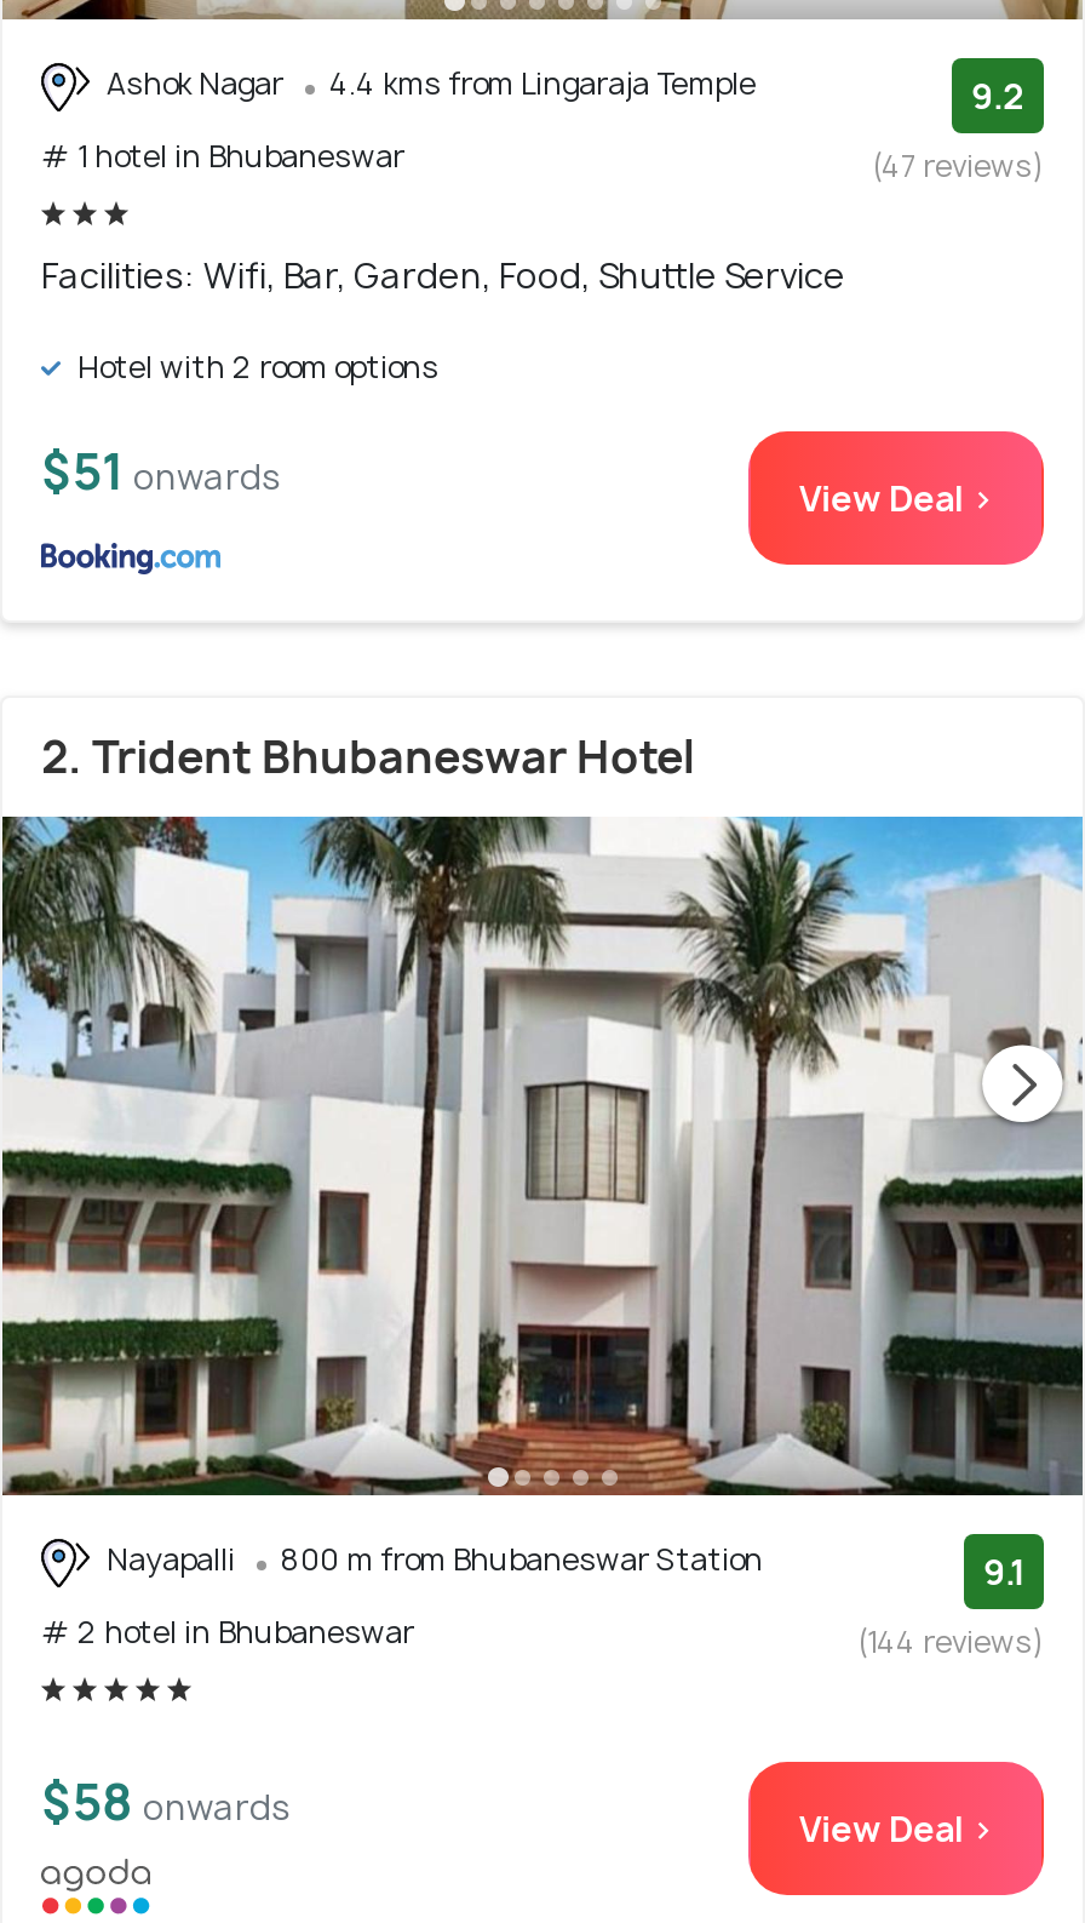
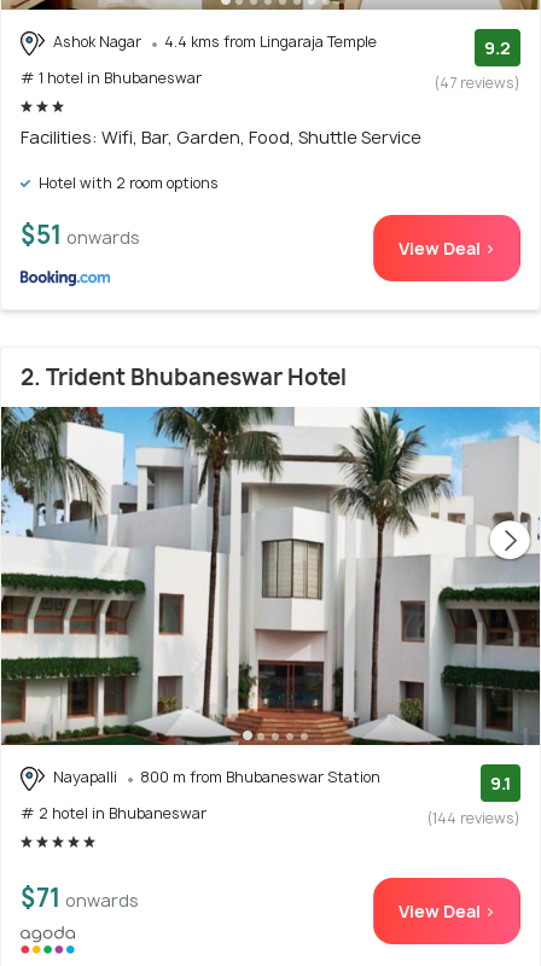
- $58 onwards
+ $71 onwards
